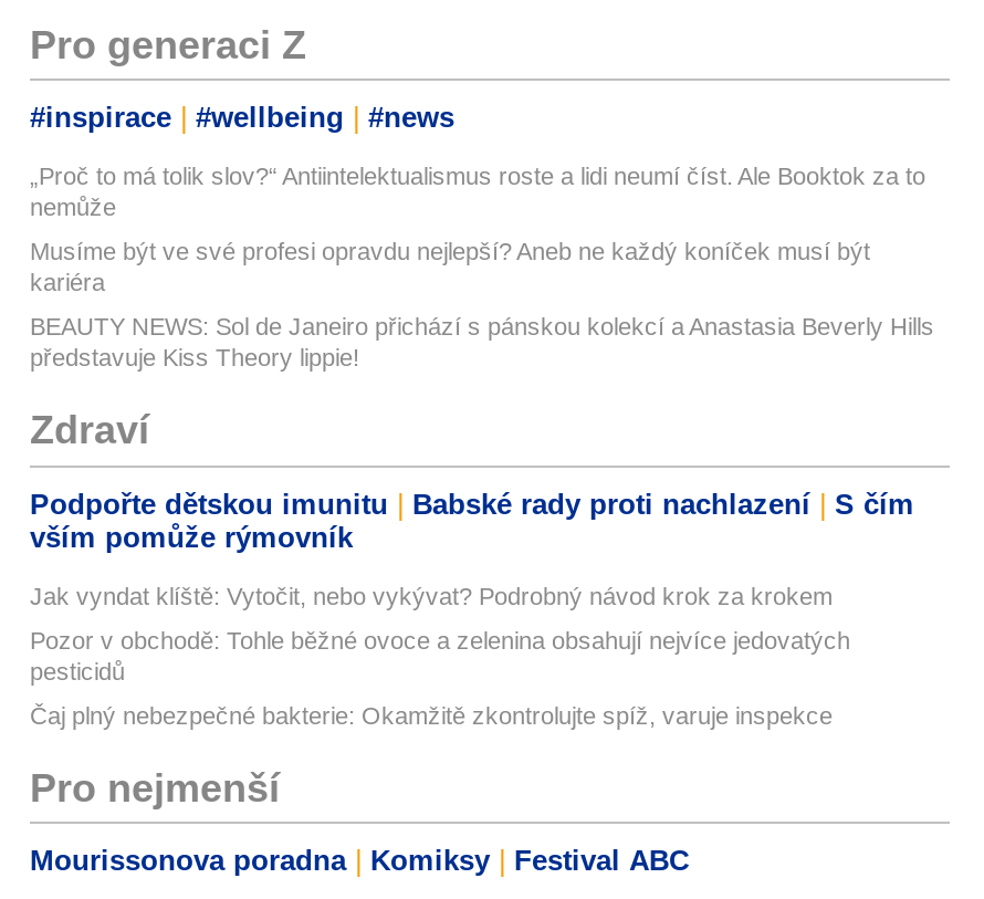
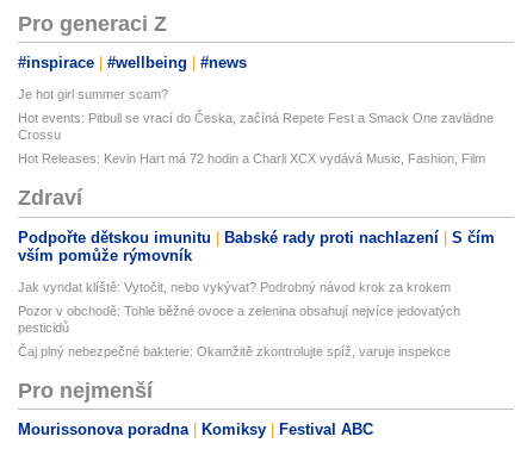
- „Proč to má tolik slov?“ Antiintelektualismus roste a lidi neumí číst. Ale Booktok za to
- nemůže
+ Je hot girl summer scam?

- Musíme být ve své profesi opravdu nejlepší? Aneb ne každý koníček musí být
- kariéra
+ Hot events: Pitbull se vrací do Česka, začíná Repete Fest a Smack One zavládne
+ Crossu

- BEAUTY NEWS: Sol de Janeiro přichází s pánskou kolekcí a Anastasia Beverly Hills
- představuje Kiss Theory lippie!
+ Hot Releases: Kevin Hart má 72 hodin a Charli XCX vydává Music, Fashion, Film
